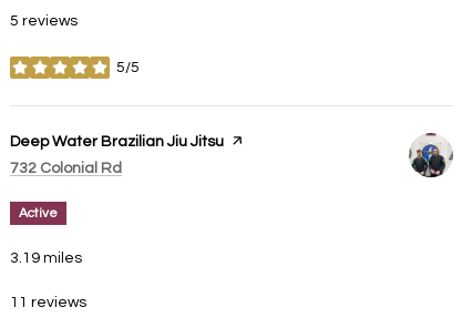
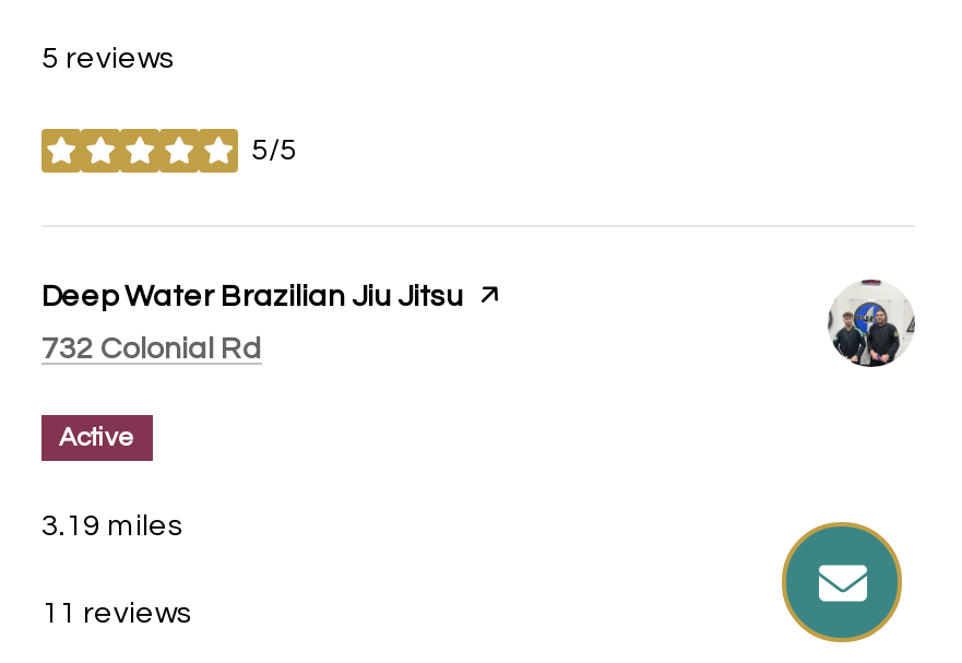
+ [image]
